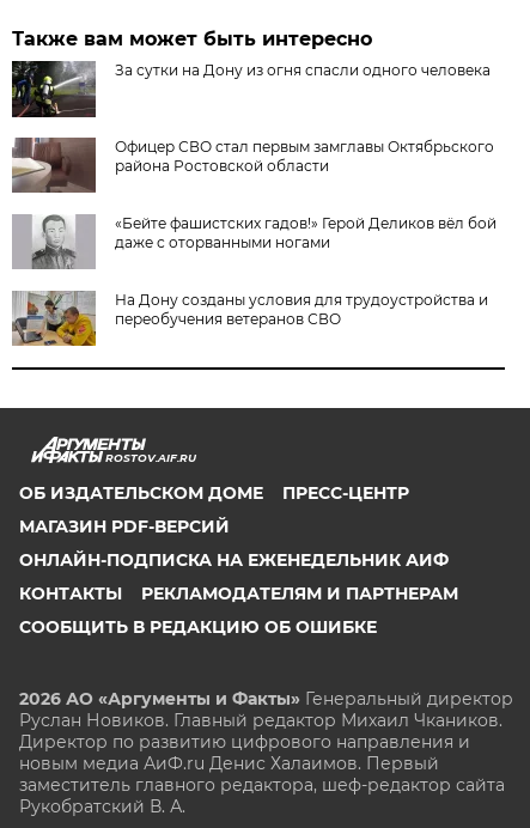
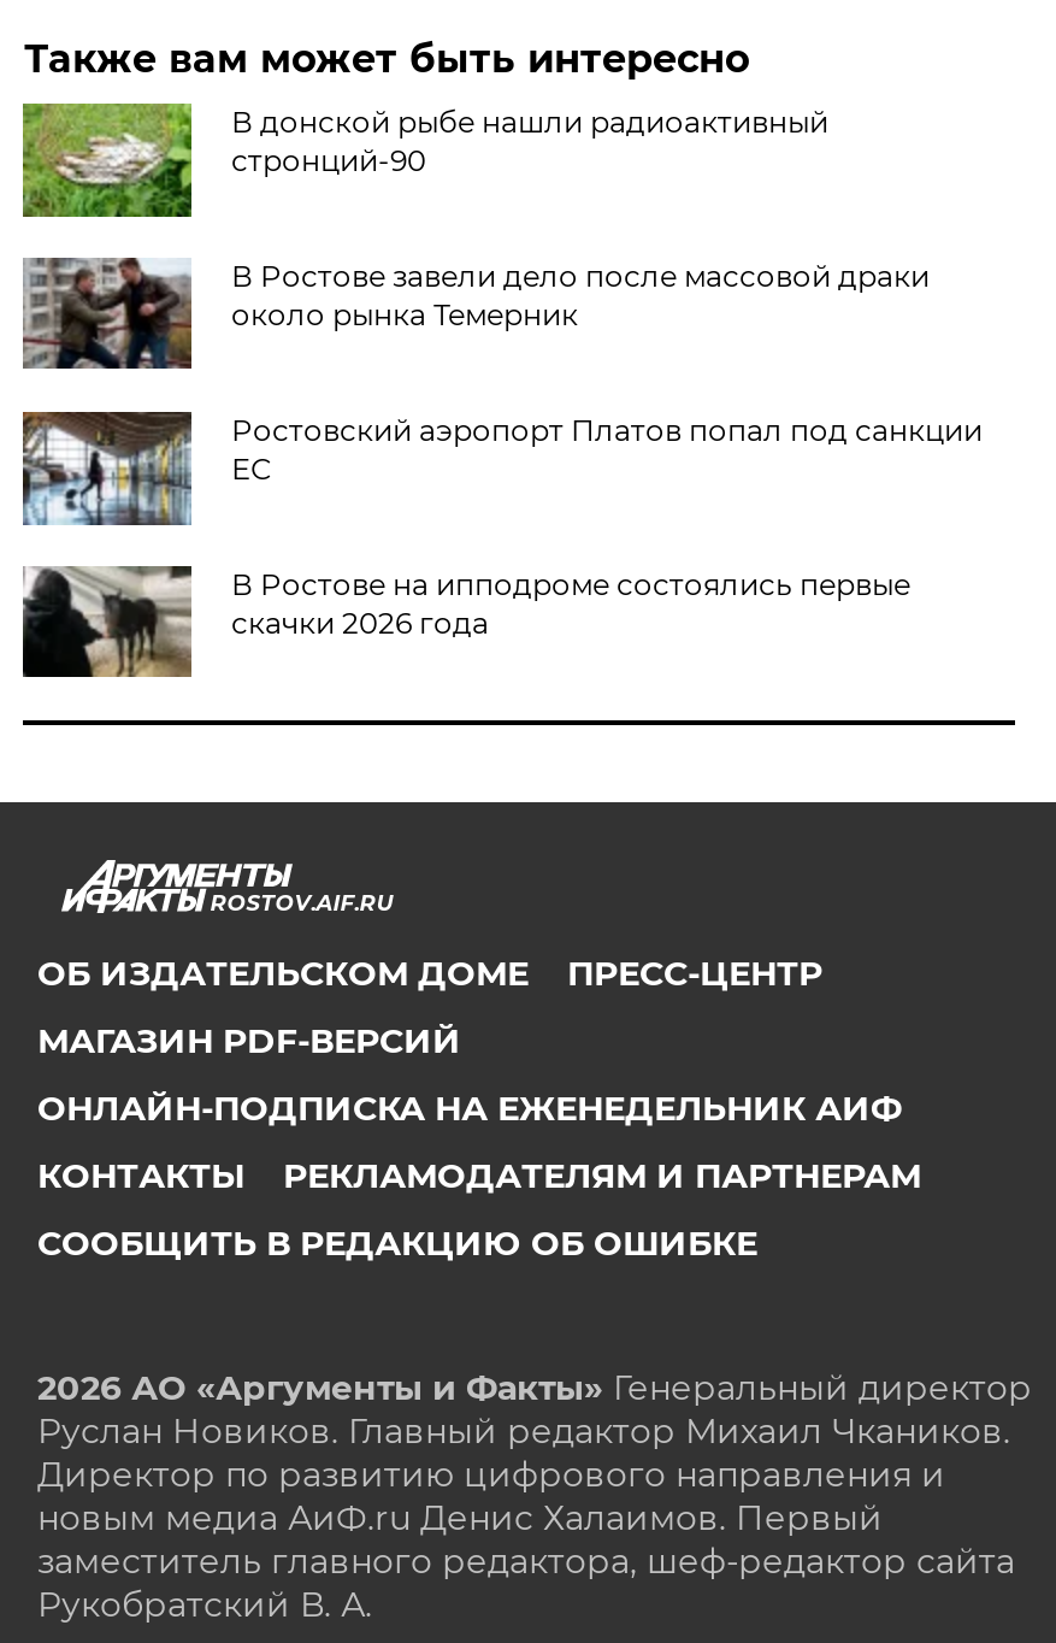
- [image]
- За сутки на Дону из огня спасли одного человека
+ [image]
+ В донской рыбе нашли радиоактивный
+ стронций-90

- [image]
- Офицер СВО стал первым замглавы Октябрьского
- района Ростовской области
+ [image]
+ В Ростове завели дело после массовой драки
+ около рынка Темерник

- [image]
- «Бейте фашистских гадов!» Герой Деликов вёл бой
- даже с оторванными ногами
+ [image]
+ Ростовский аэропорт Платов попал под санкции
+ ЕС

- [image]
- На Дону созданы условия для трудоустройства и
- переобучения ветеранов СВО
+ [image]
+ В Ростове на ипподроме состоялись первые
+ скачки 2026 года
